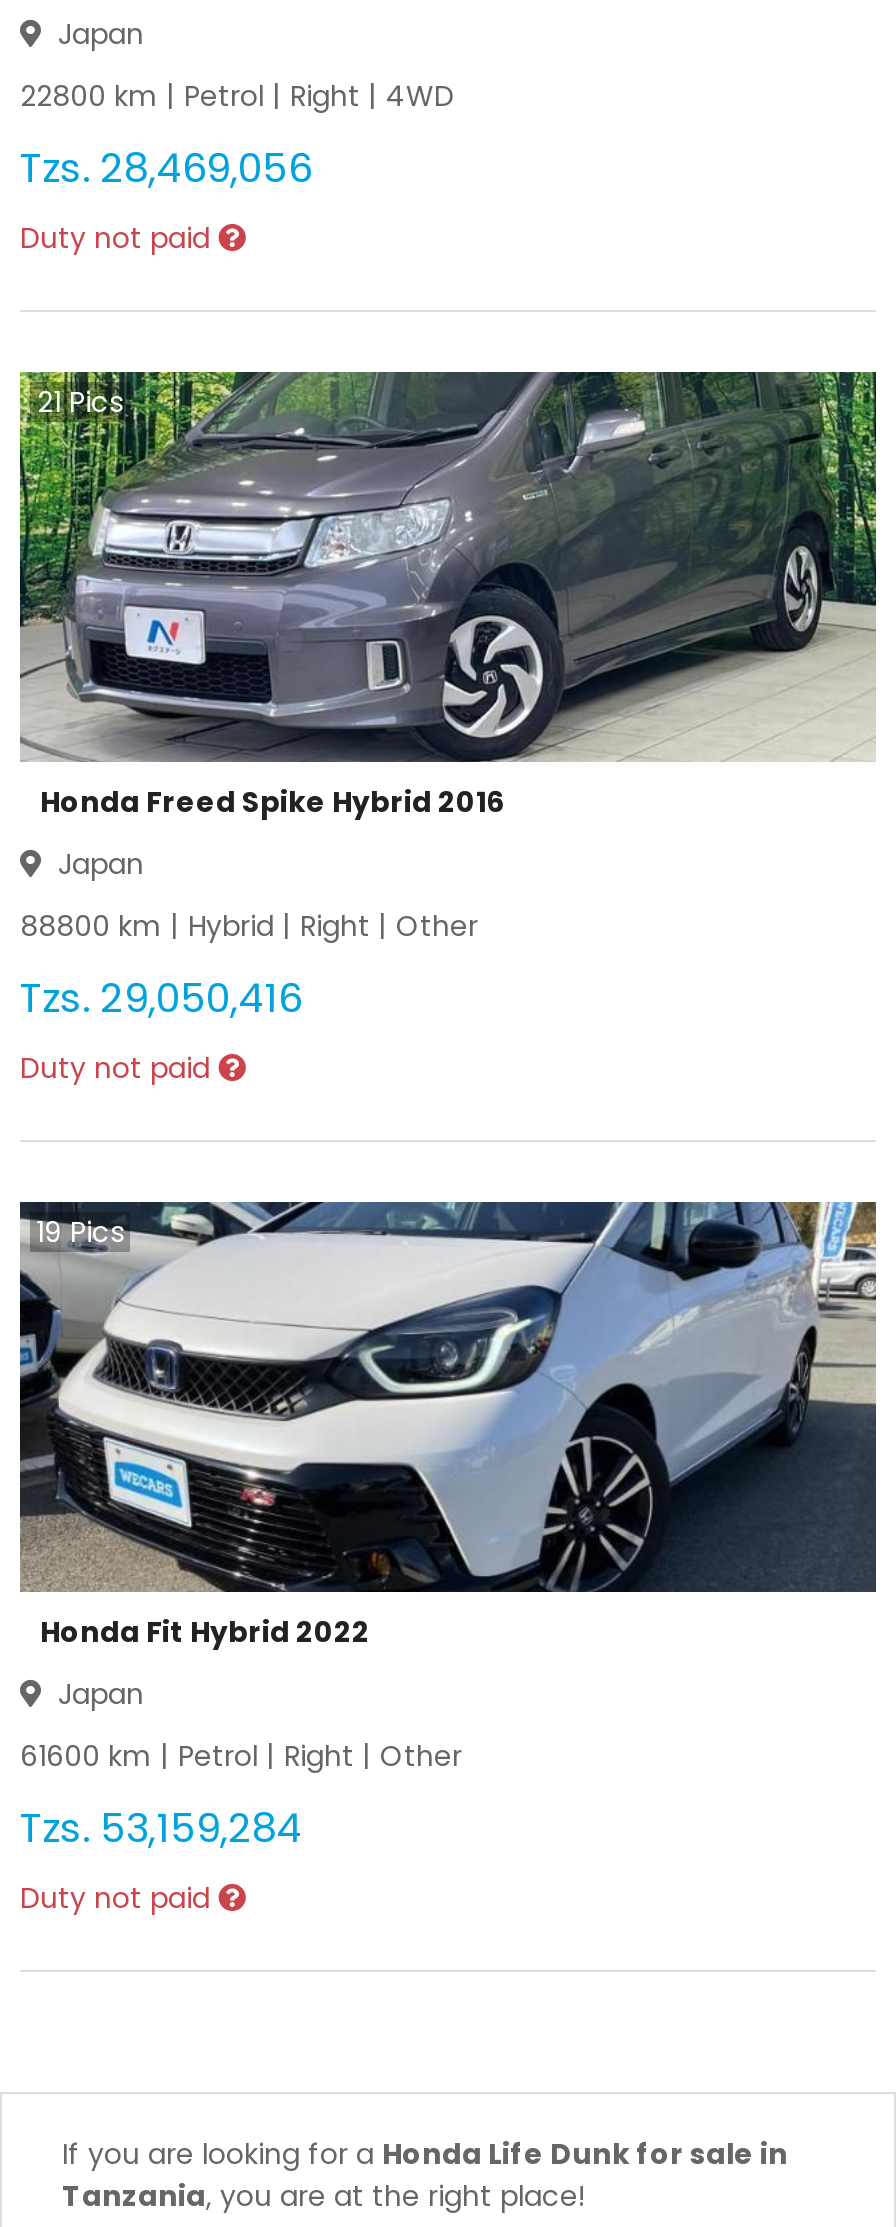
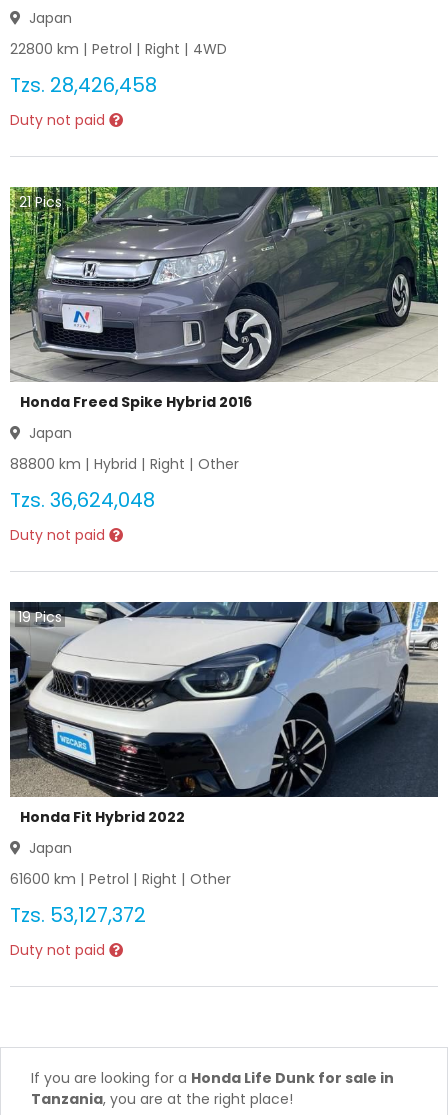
- Tzs. 28,469,056
+ Tzs. 28,426,458

- Tzs. 29,050,416
+ Tzs. 36,624,048

- Tzs. 53,159,284
+ Tzs. 53,127,372
